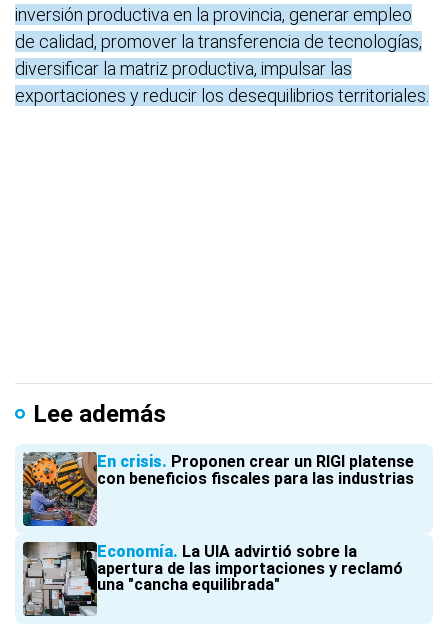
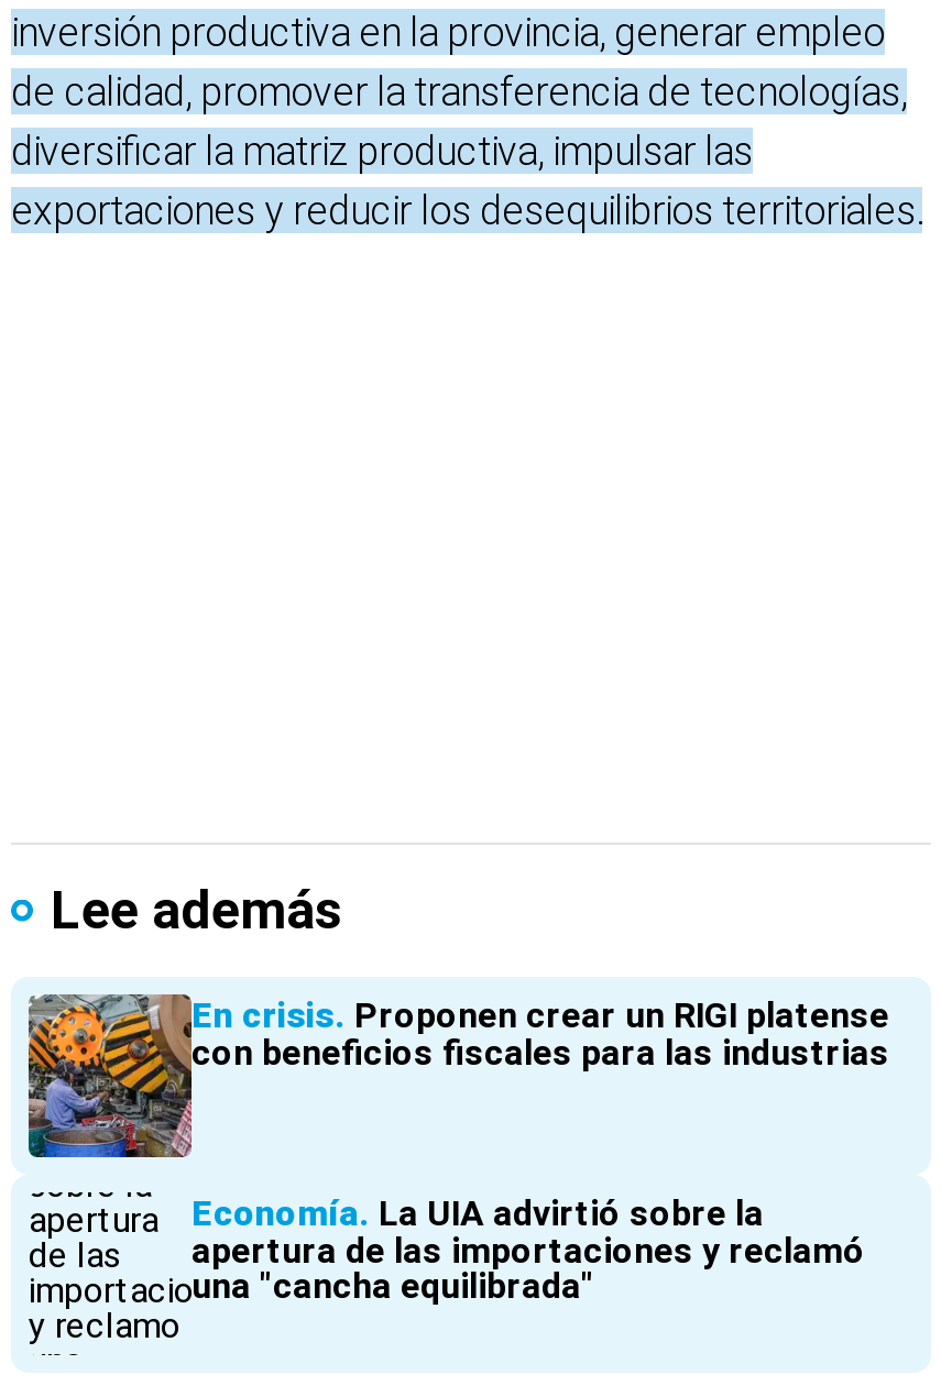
- [image]
+ [image]
